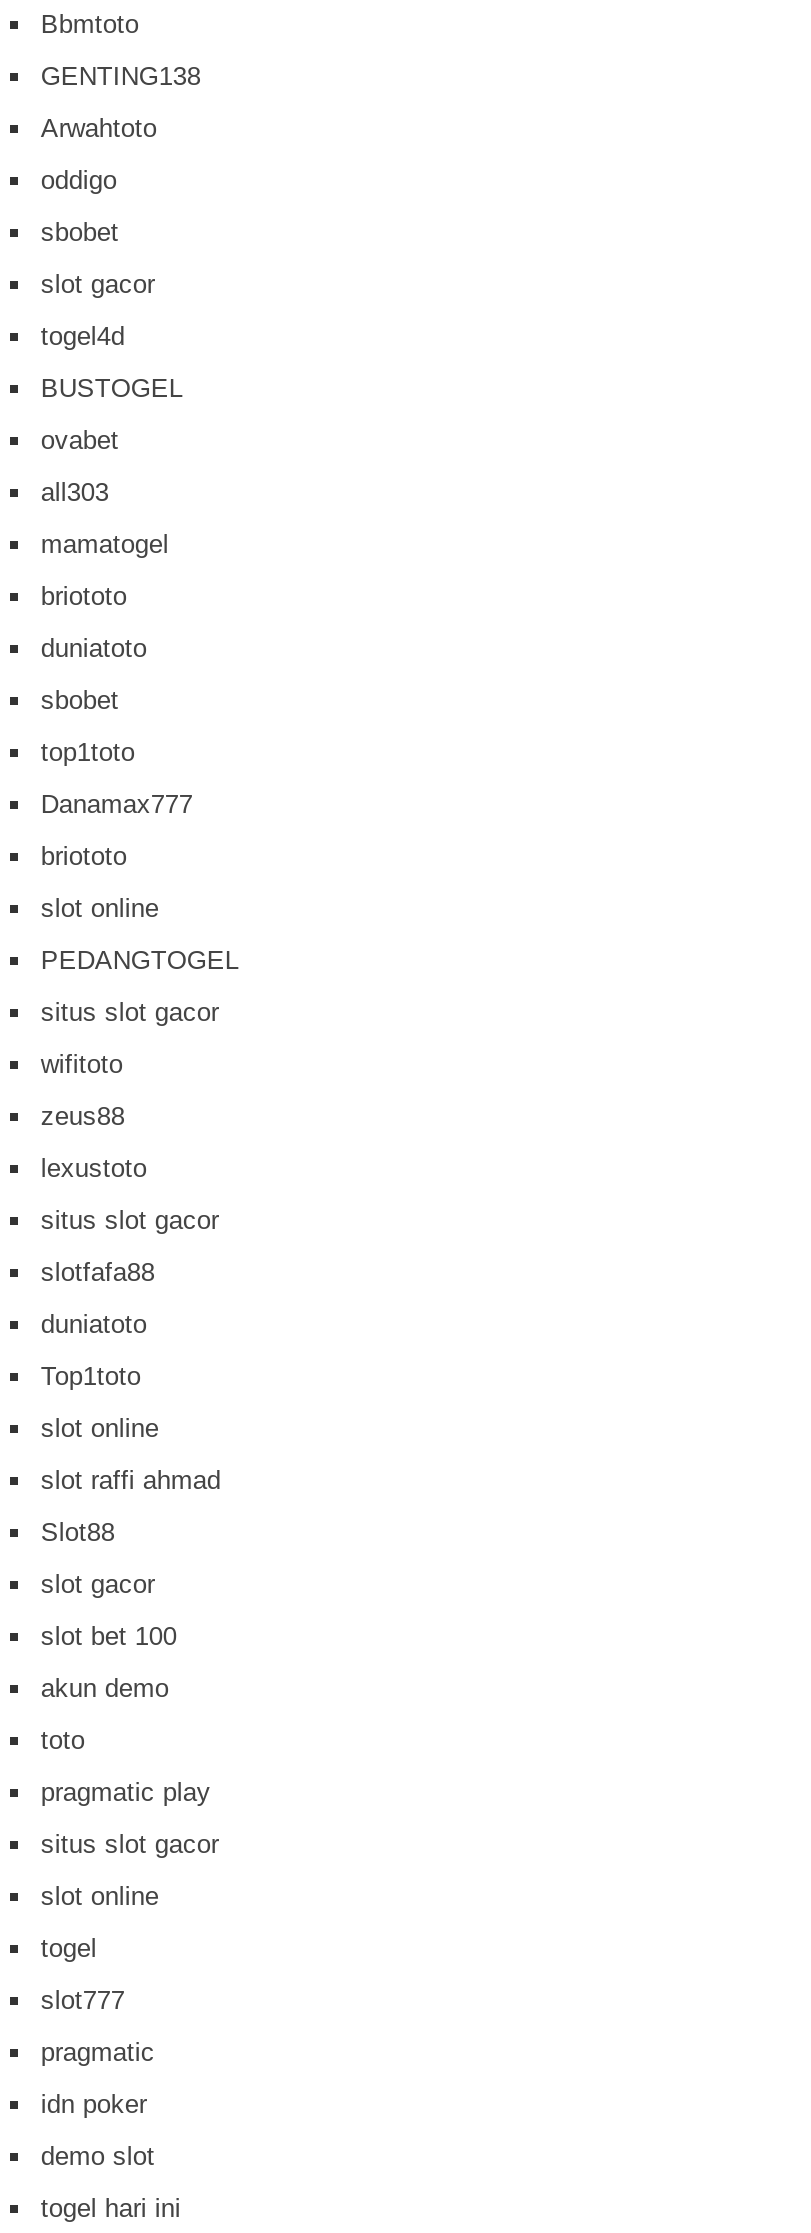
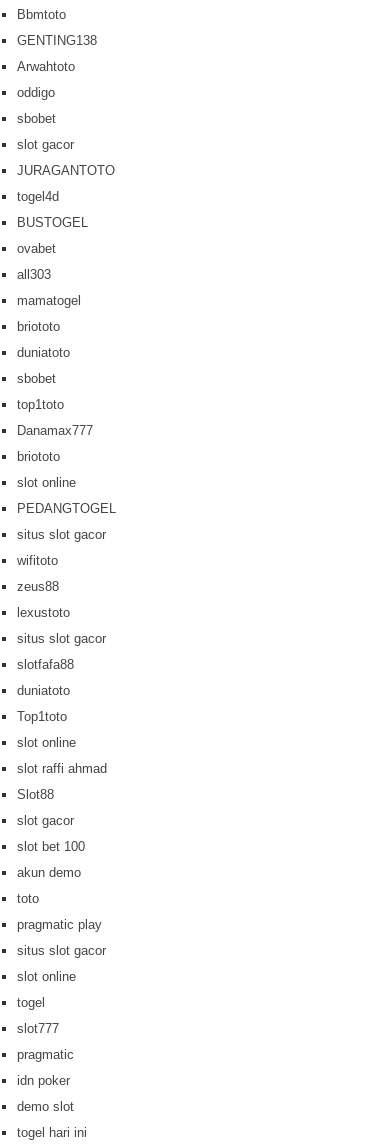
+ JURAGANTOTO
